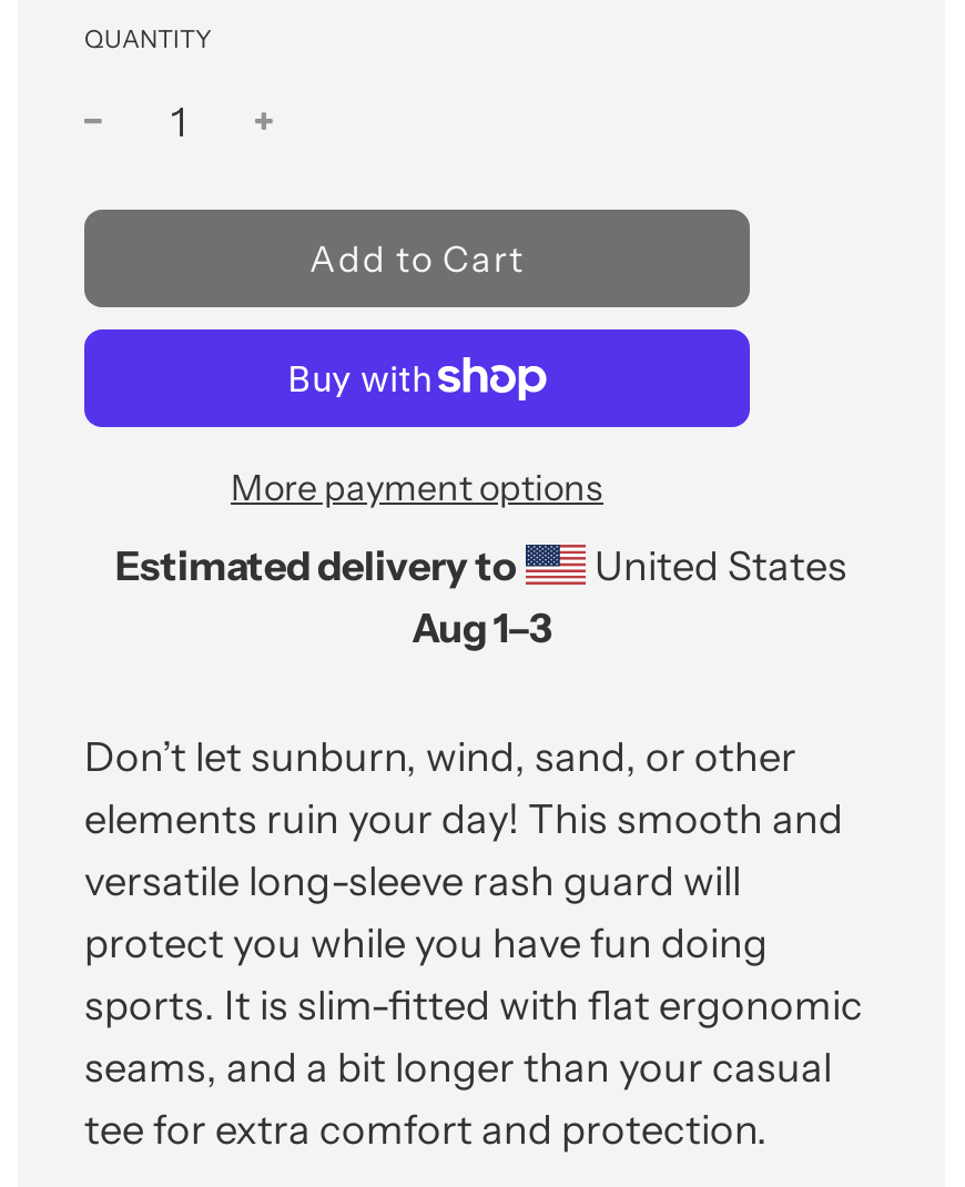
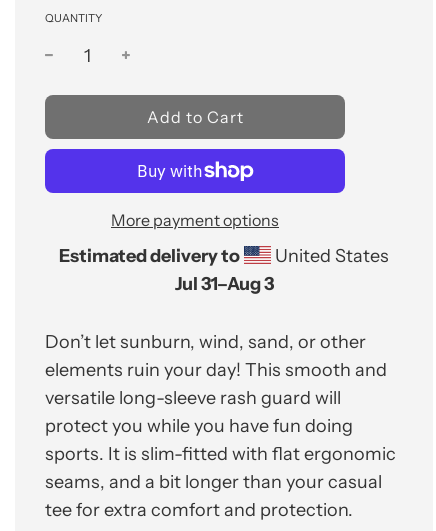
- Aug 1–3
+ Jul 31–Aug 3
